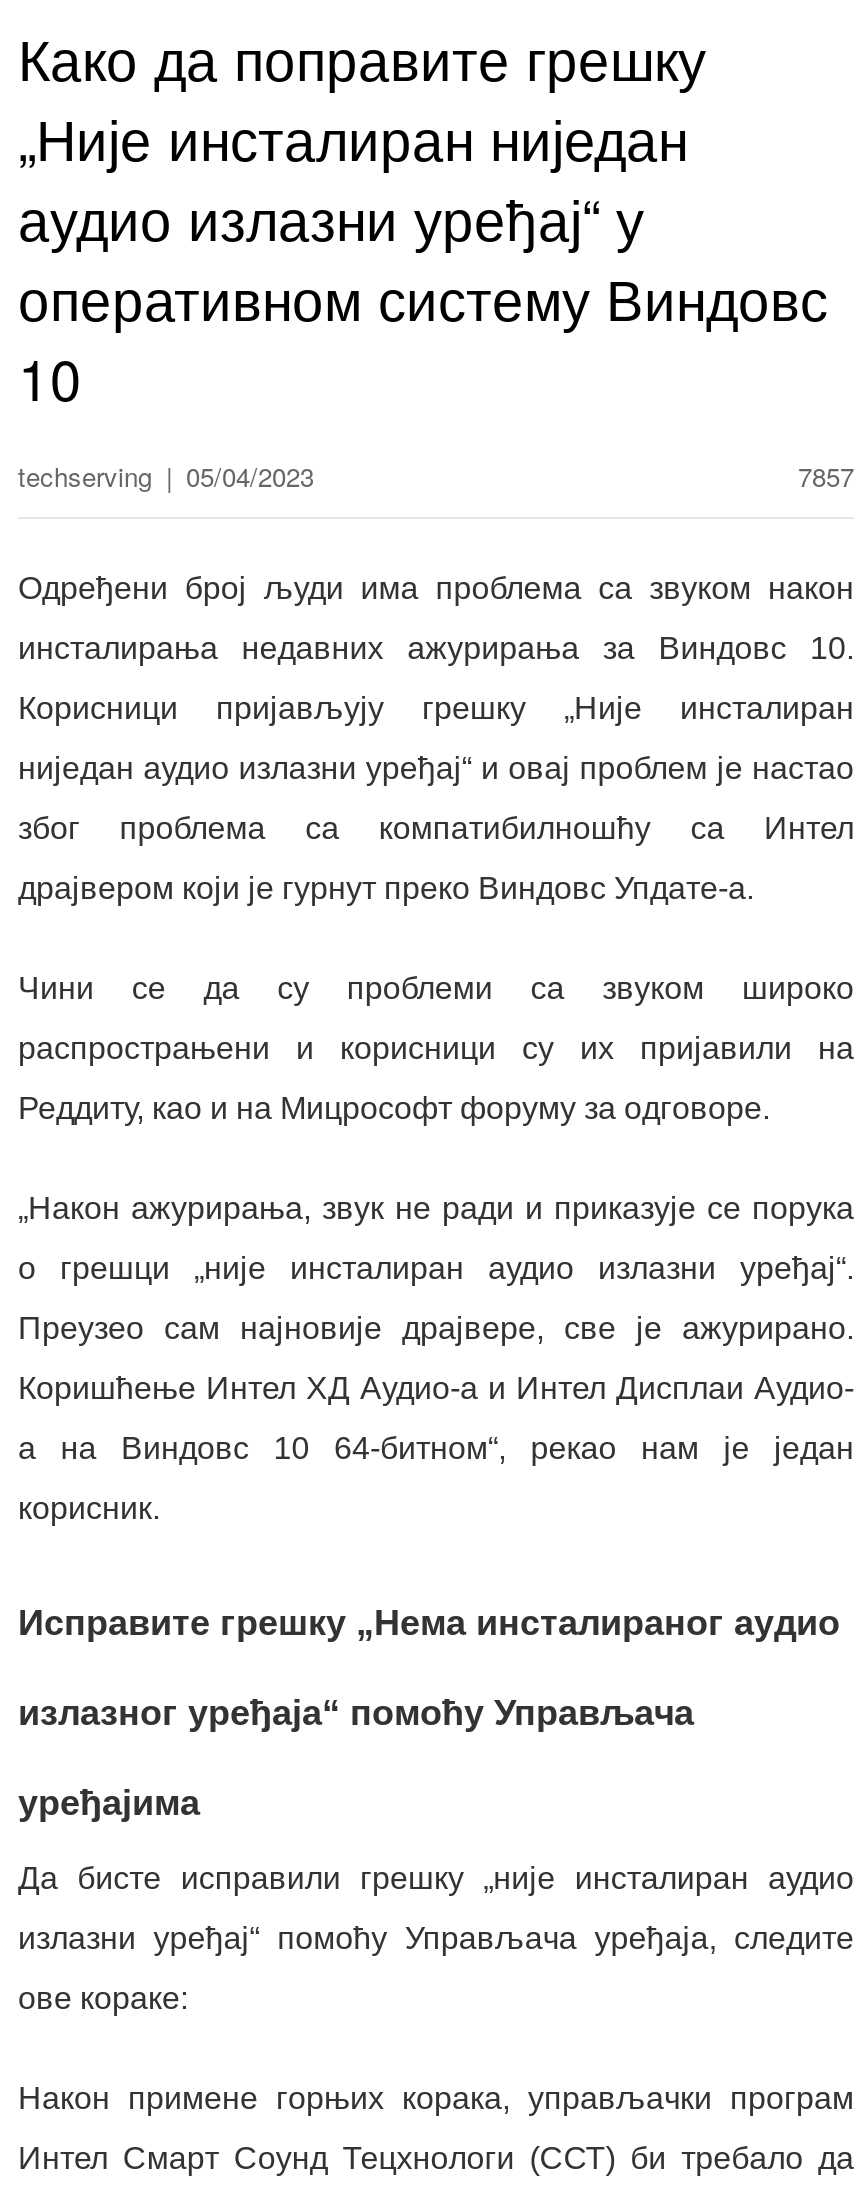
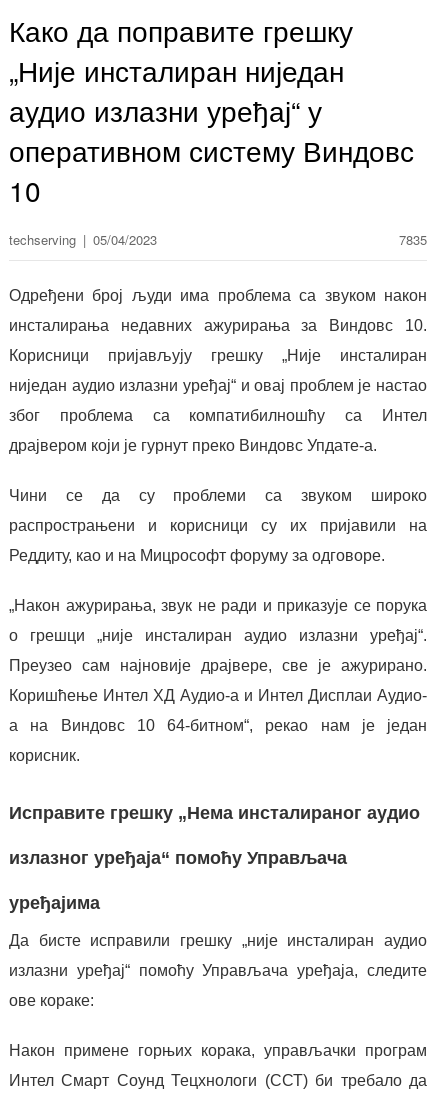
- 7857
+ 7835
